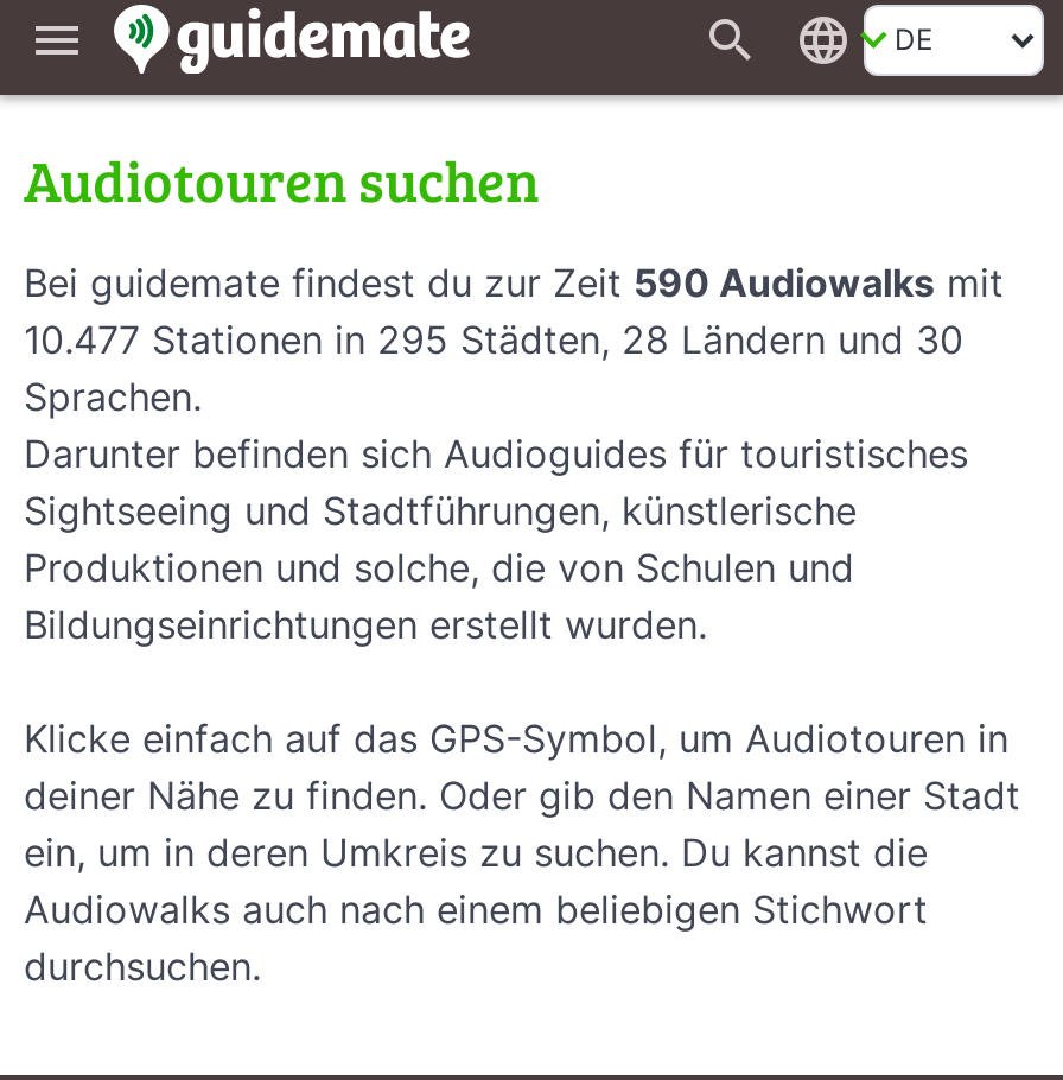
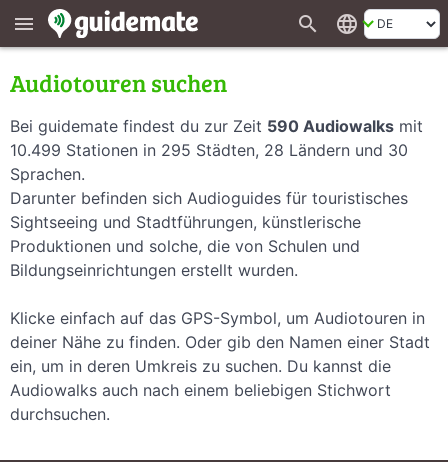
- 10.477 Stationen in 295 Städten, 28 Ländern und 30
+ 10.499 Stationen in 295 Städten, 28 Ländern und 30
